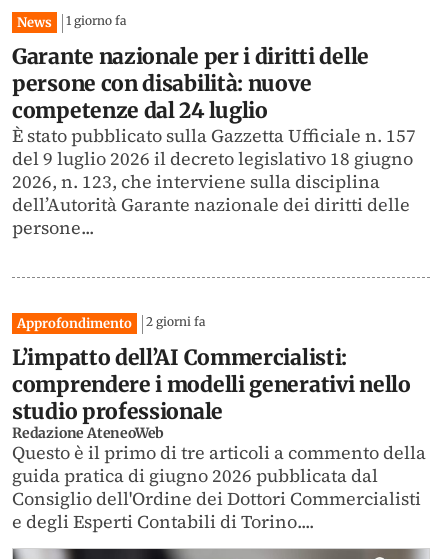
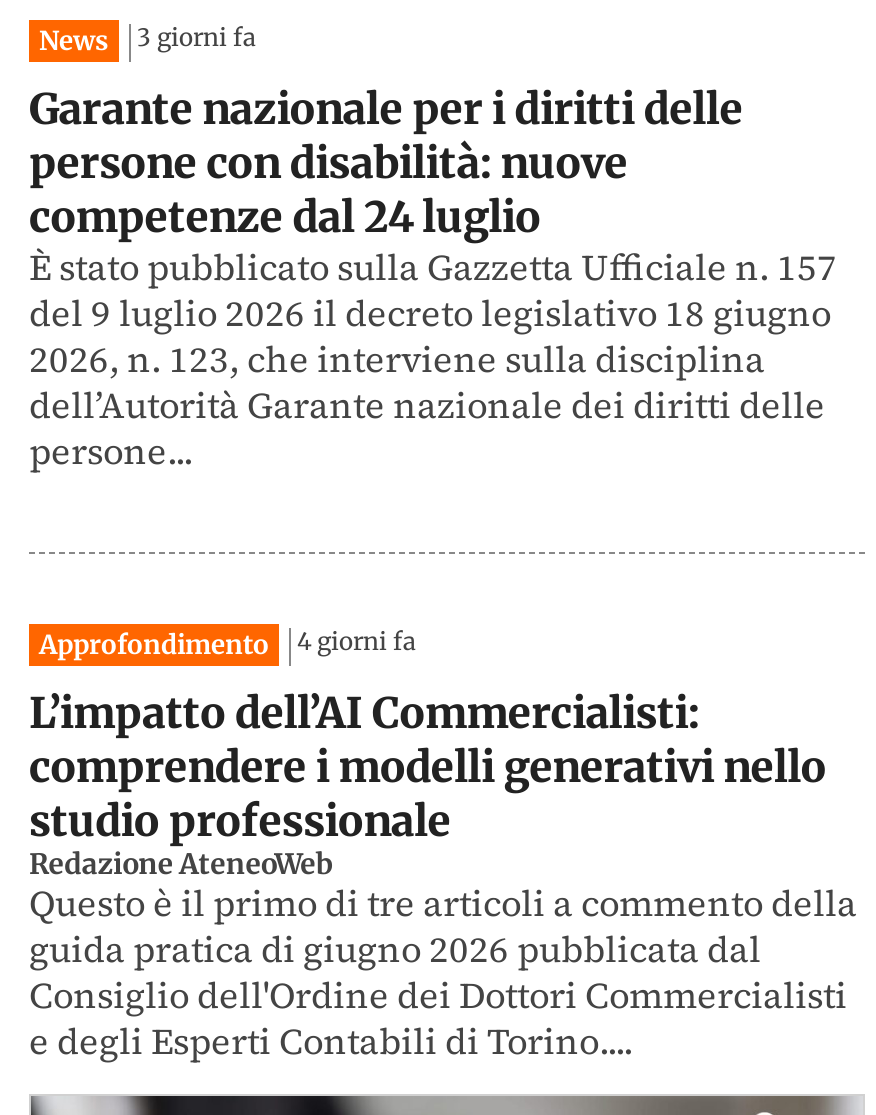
- News 1 giorno fa
+ News 3 giorni fa

- Approfondimento 2 giorni fa
+ Approfondimento 4 giorni fa
